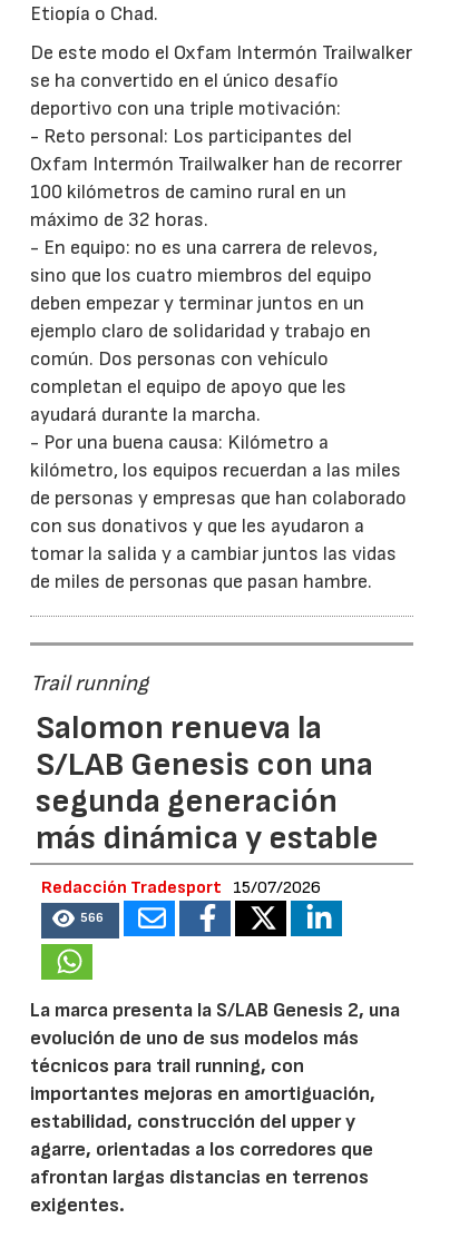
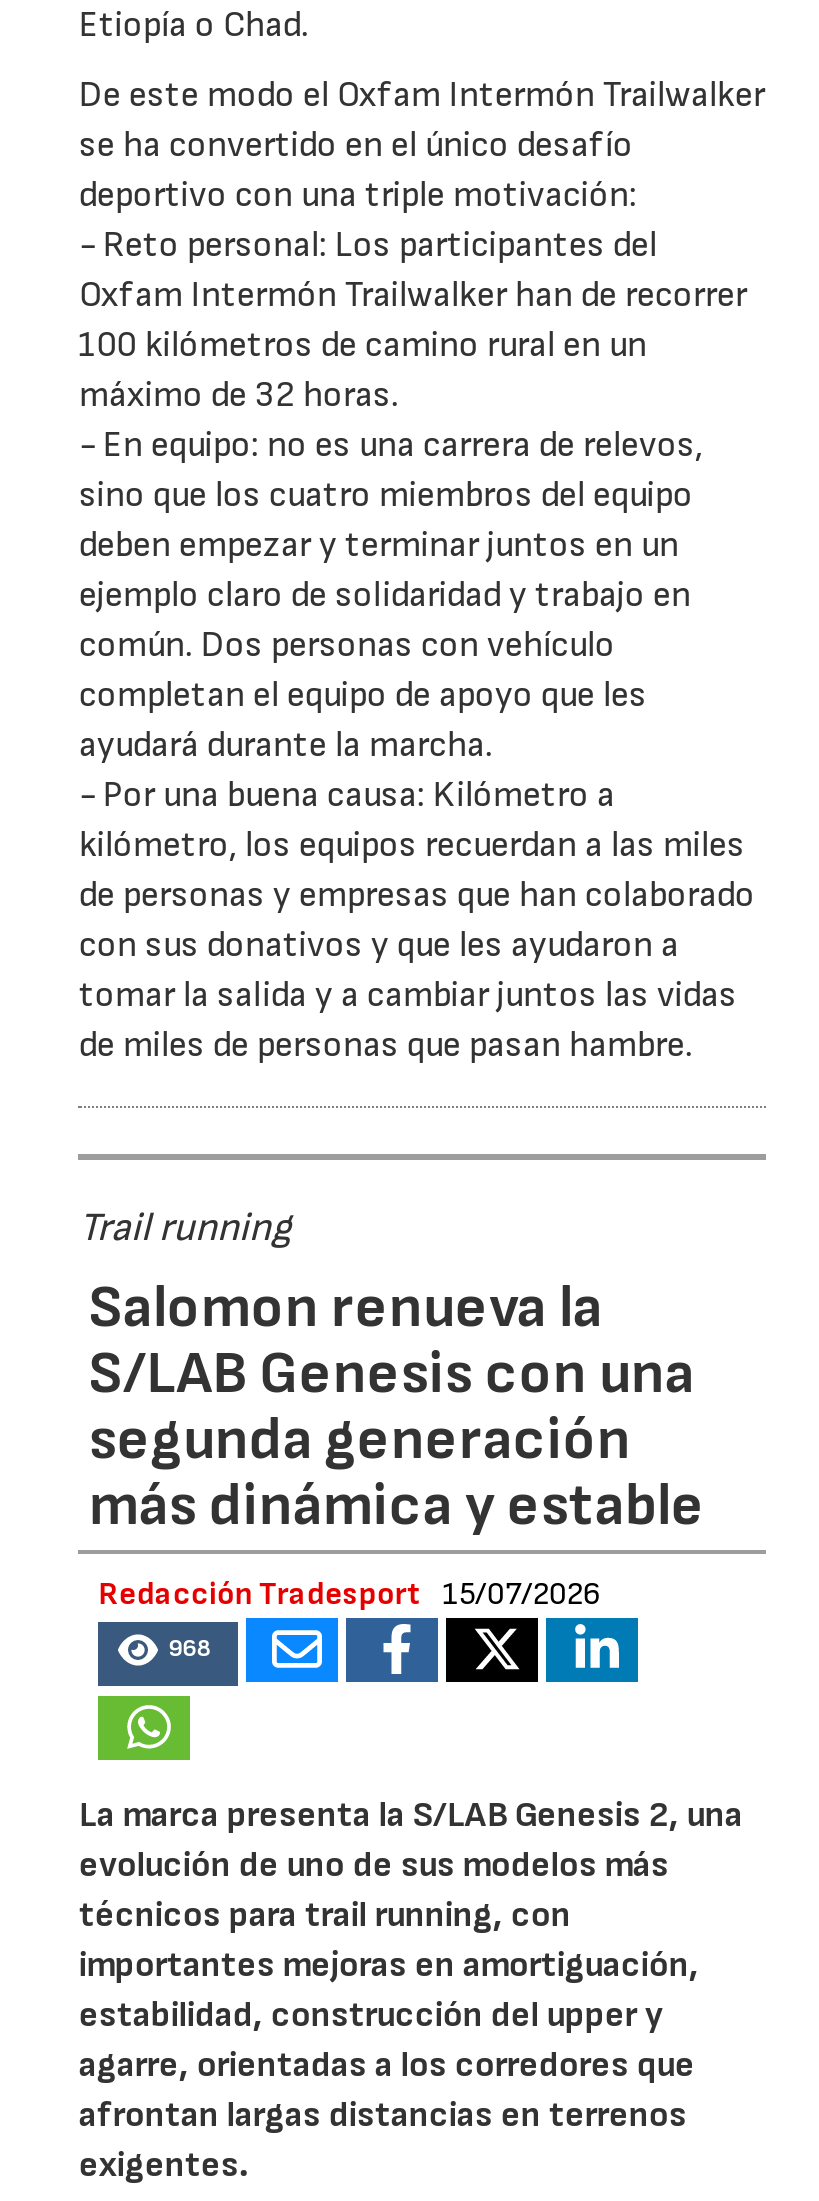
- 566
+ 968
